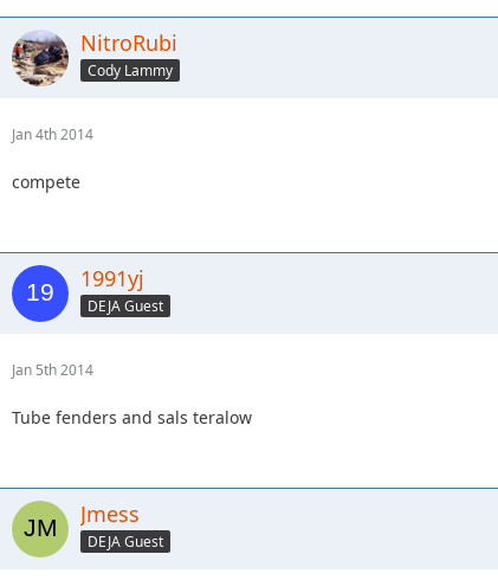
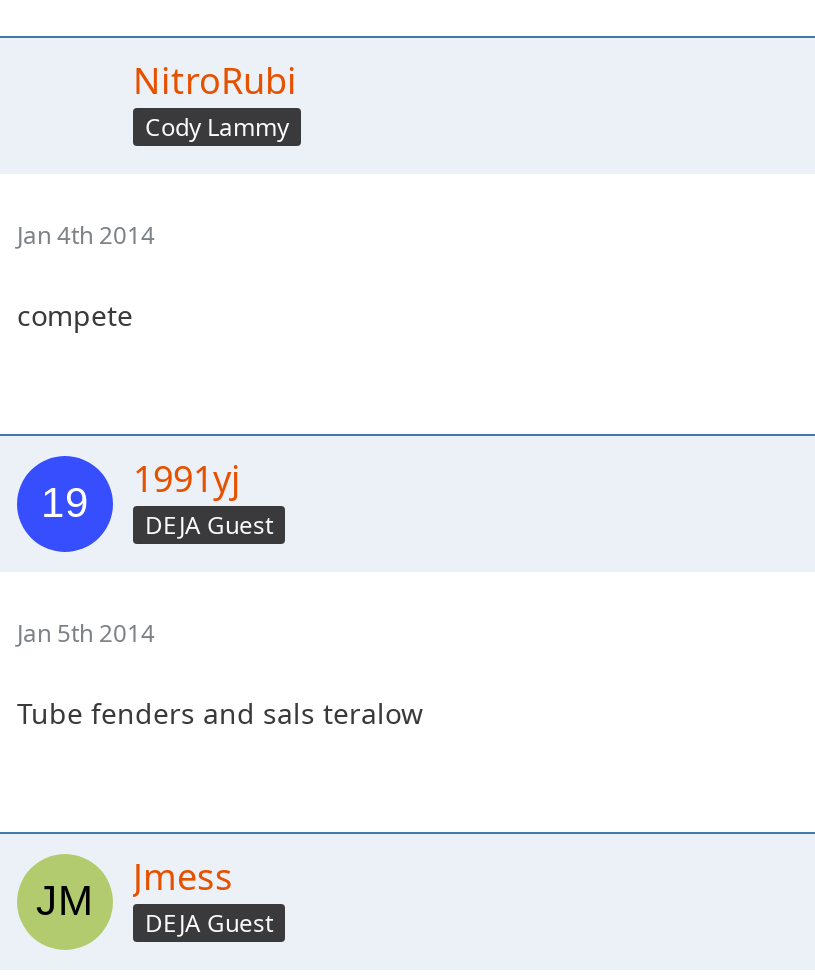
- [image]
